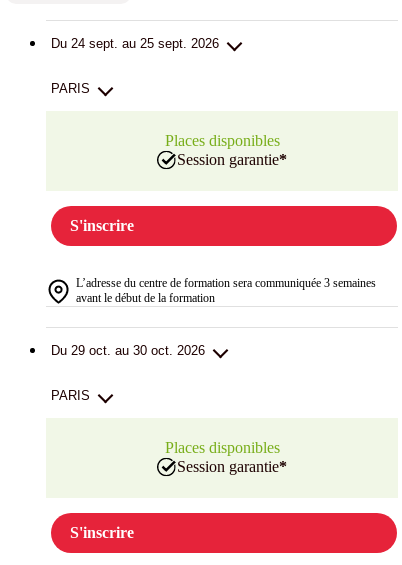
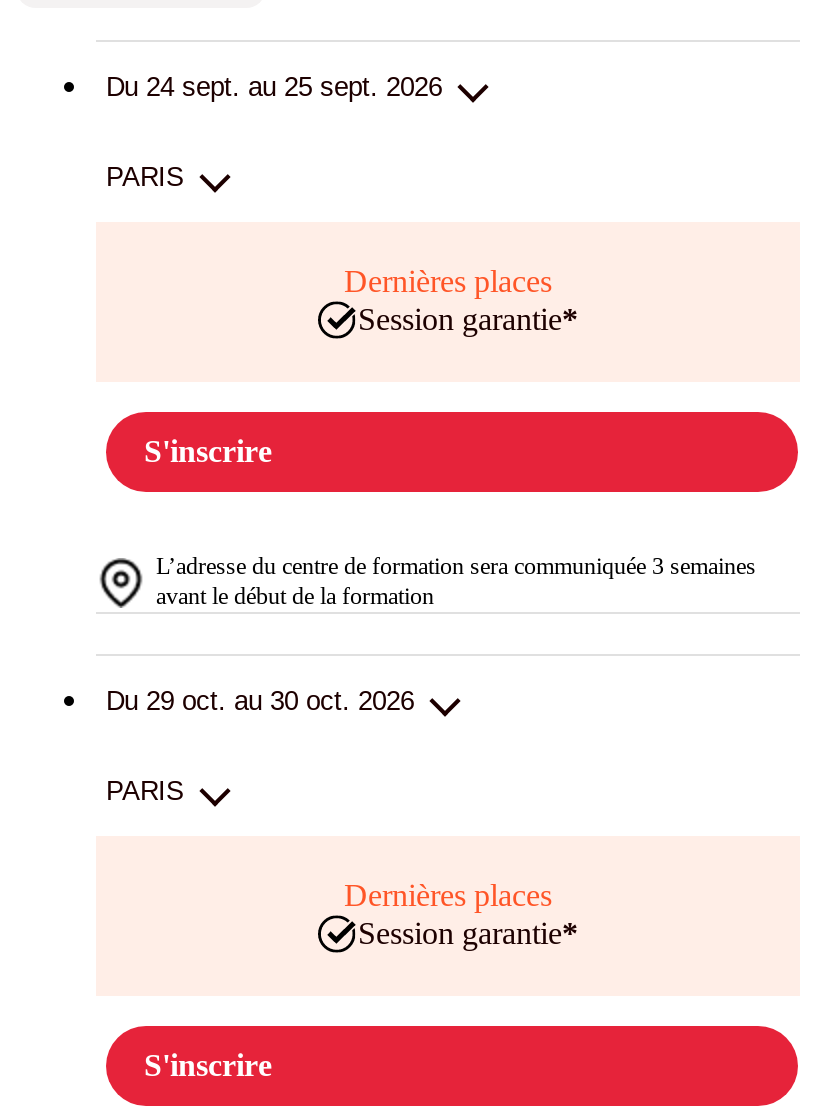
- Places disponibles
+ Dernières places

- Places disponibles
+ Dernières places
